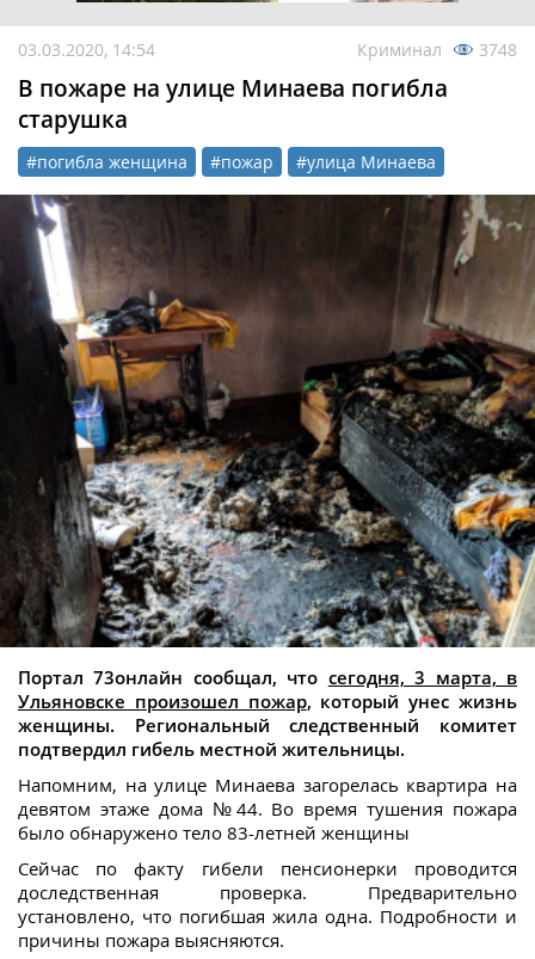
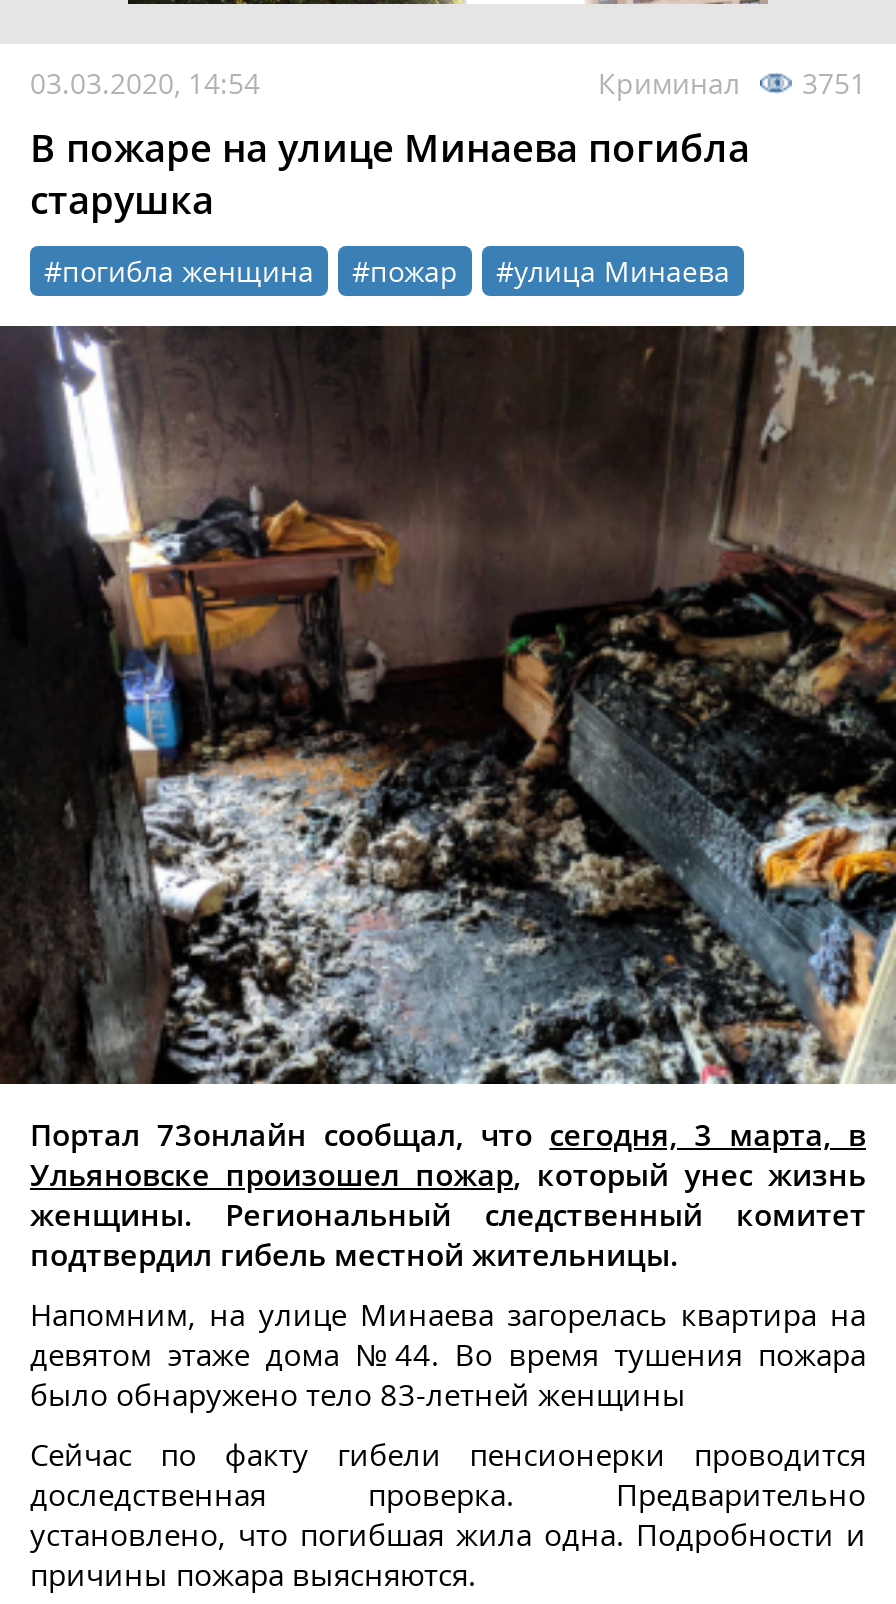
- Криминал 3748
+ Криминал 3751
